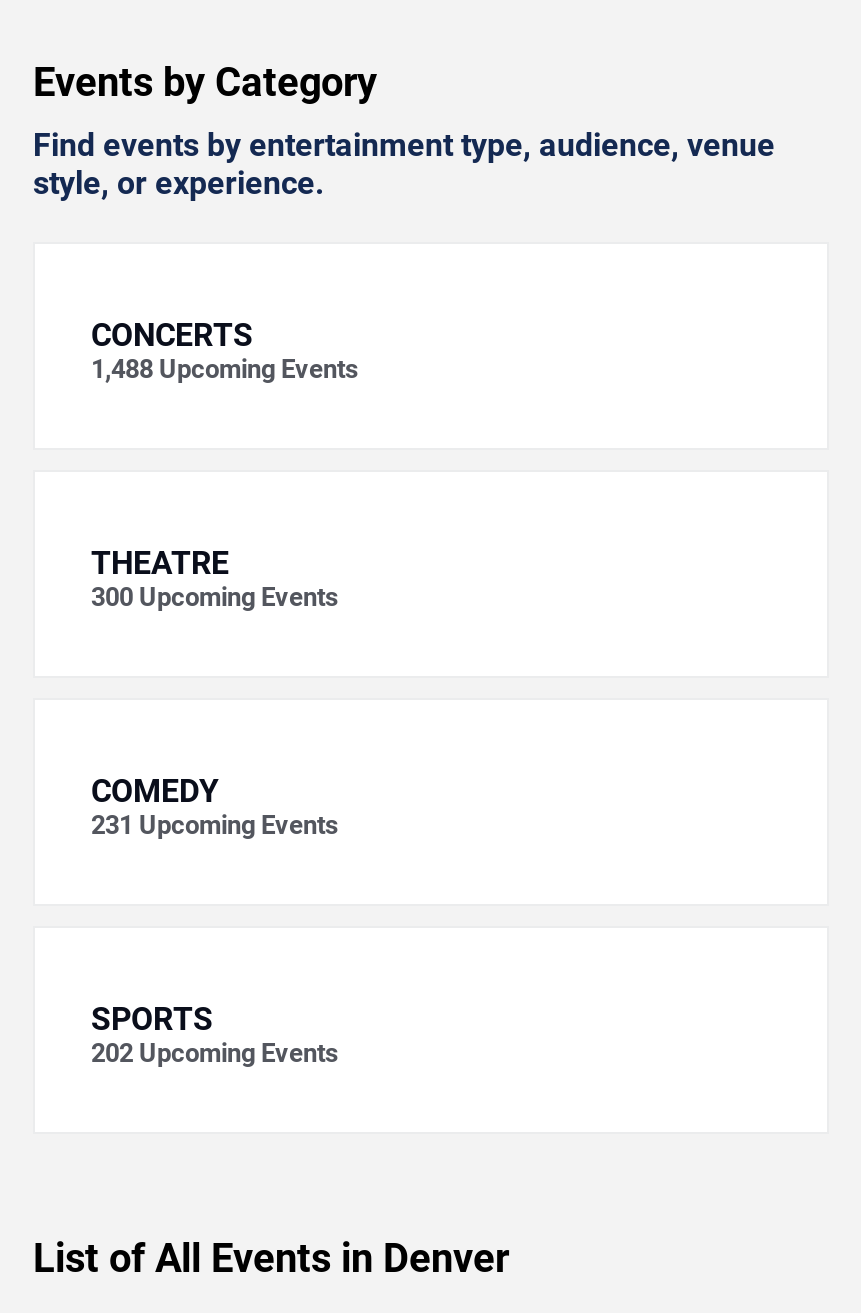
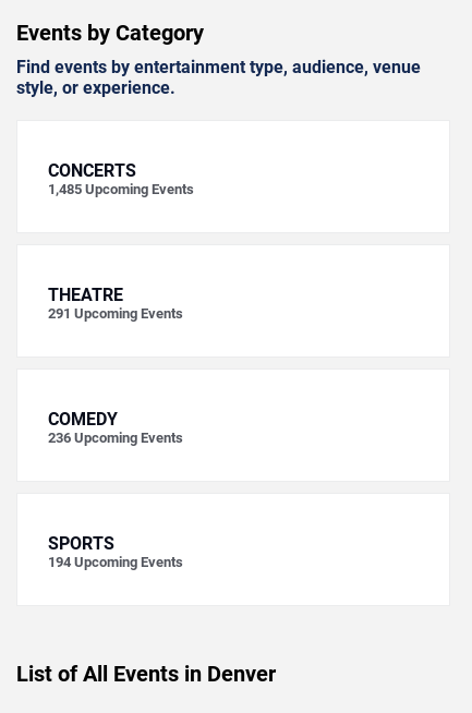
- 1,488 Upcoming Events
+ 1,485 Upcoming Events

- 300 Upcoming Events
+ 291 Upcoming Events

- 231 Upcoming Events
+ 236 Upcoming Events

- 202 Upcoming Events
+ 194 Upcoming Events
